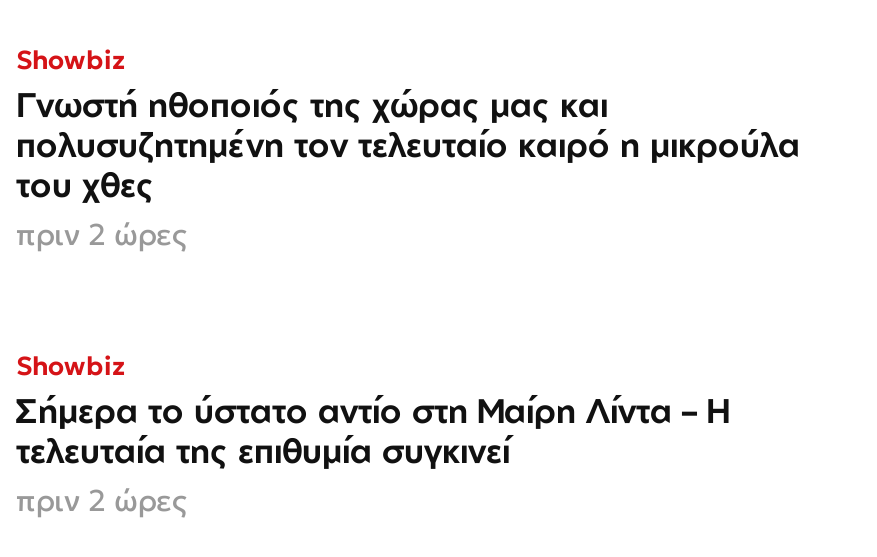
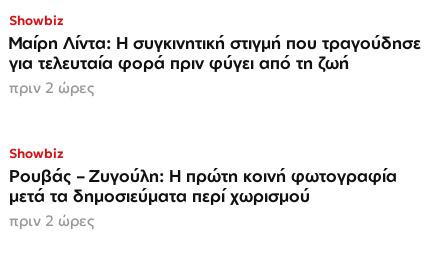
- Γνωστή ηθοποιός της χώρας μας και
- πολυσυζητημένη τον τελευταίο καιρό η μικρούλα
- του χθες
+ Μαίρη Λίντα: Η συγκινητική στιγμή που τραγούδησε
+ για τελευταία φορά πριν φύγει από τη ζωή

- Σήμερα το ύστατο αντίο στη Μαίρη Λίντα – Η
- τελευταία της επιθυμία συγκινεί
+ Ρουβάς – Ζυγούλη: Η πρώτη κοινή φωτογραφία
+ μετά τα δημοσιεύματα περί χωρισμού
